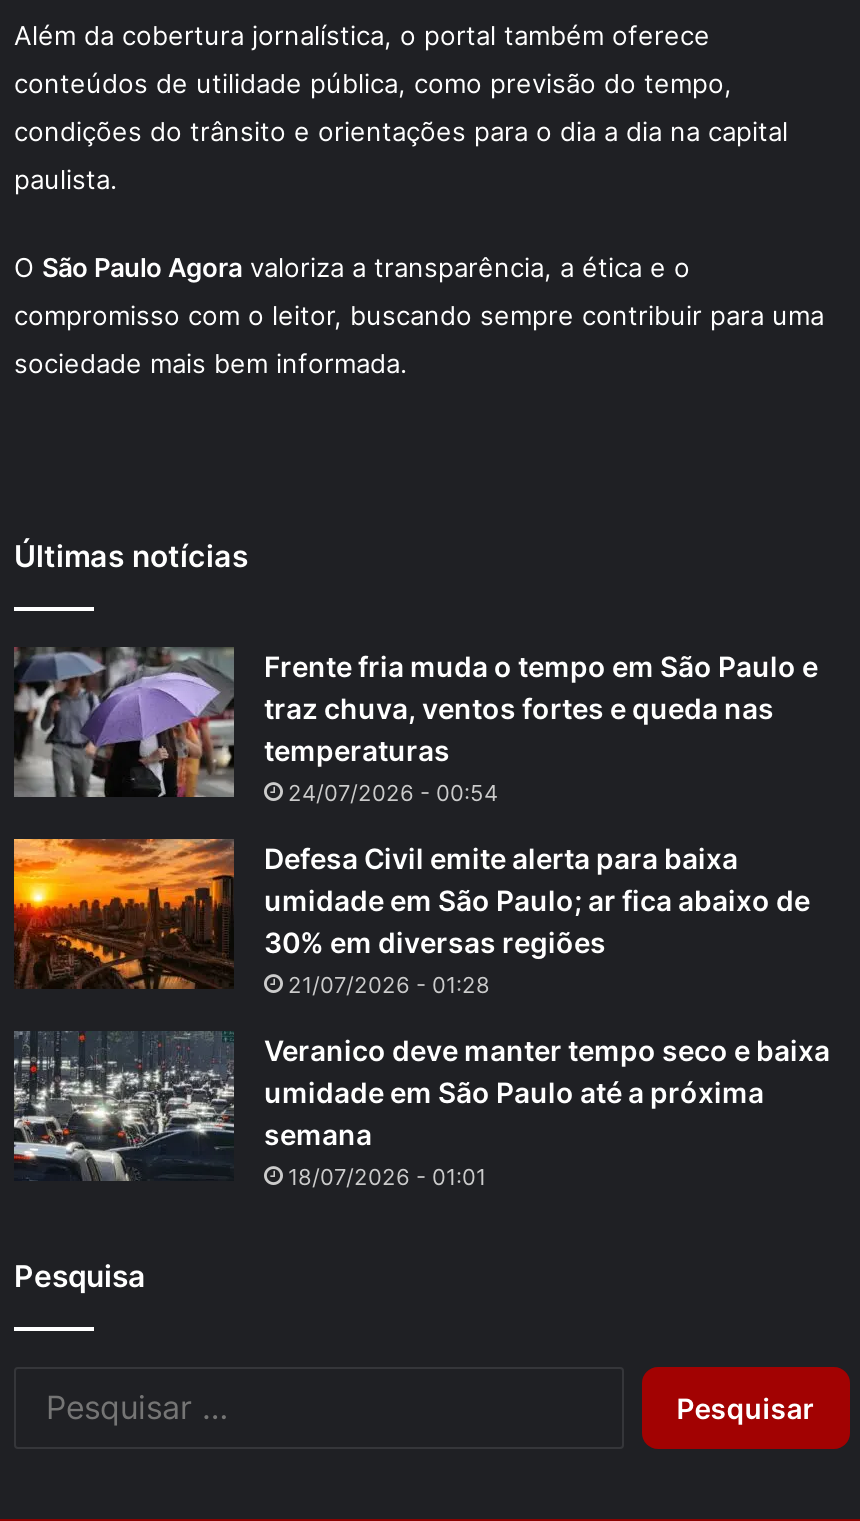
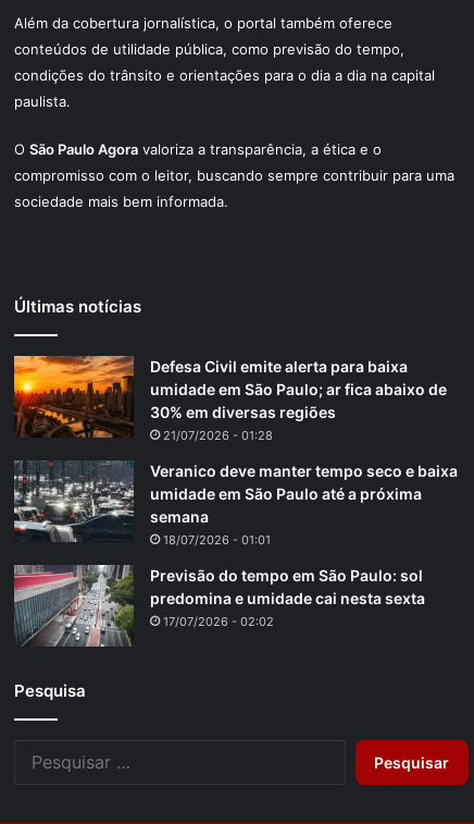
- [image]
- Frente fria muda o tempo em São Paulo e
- traz chuva, ventos fortes e queda nas
- temperaturas
- 24/07/2026 - 00:54

moved up: [image] | Defesa Civil emite alerta para baixa | umidade em São Paulo; ar fica abaixo de | ... | semana | 18/07/2026 - 01:01

+ [image]
+ Previsão do tempo em São Paulo: sol
+ predomina e umidade cai nesta sexta
+ 17/07/2026 - 02:02
